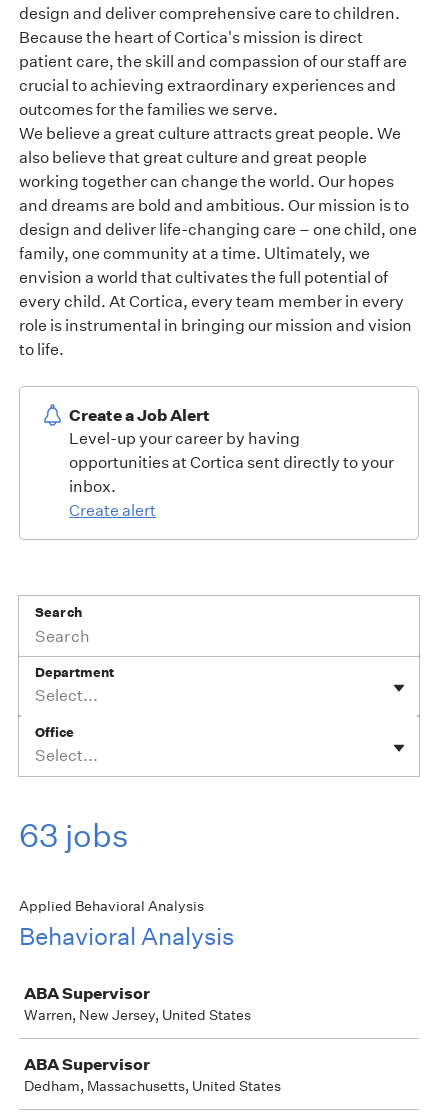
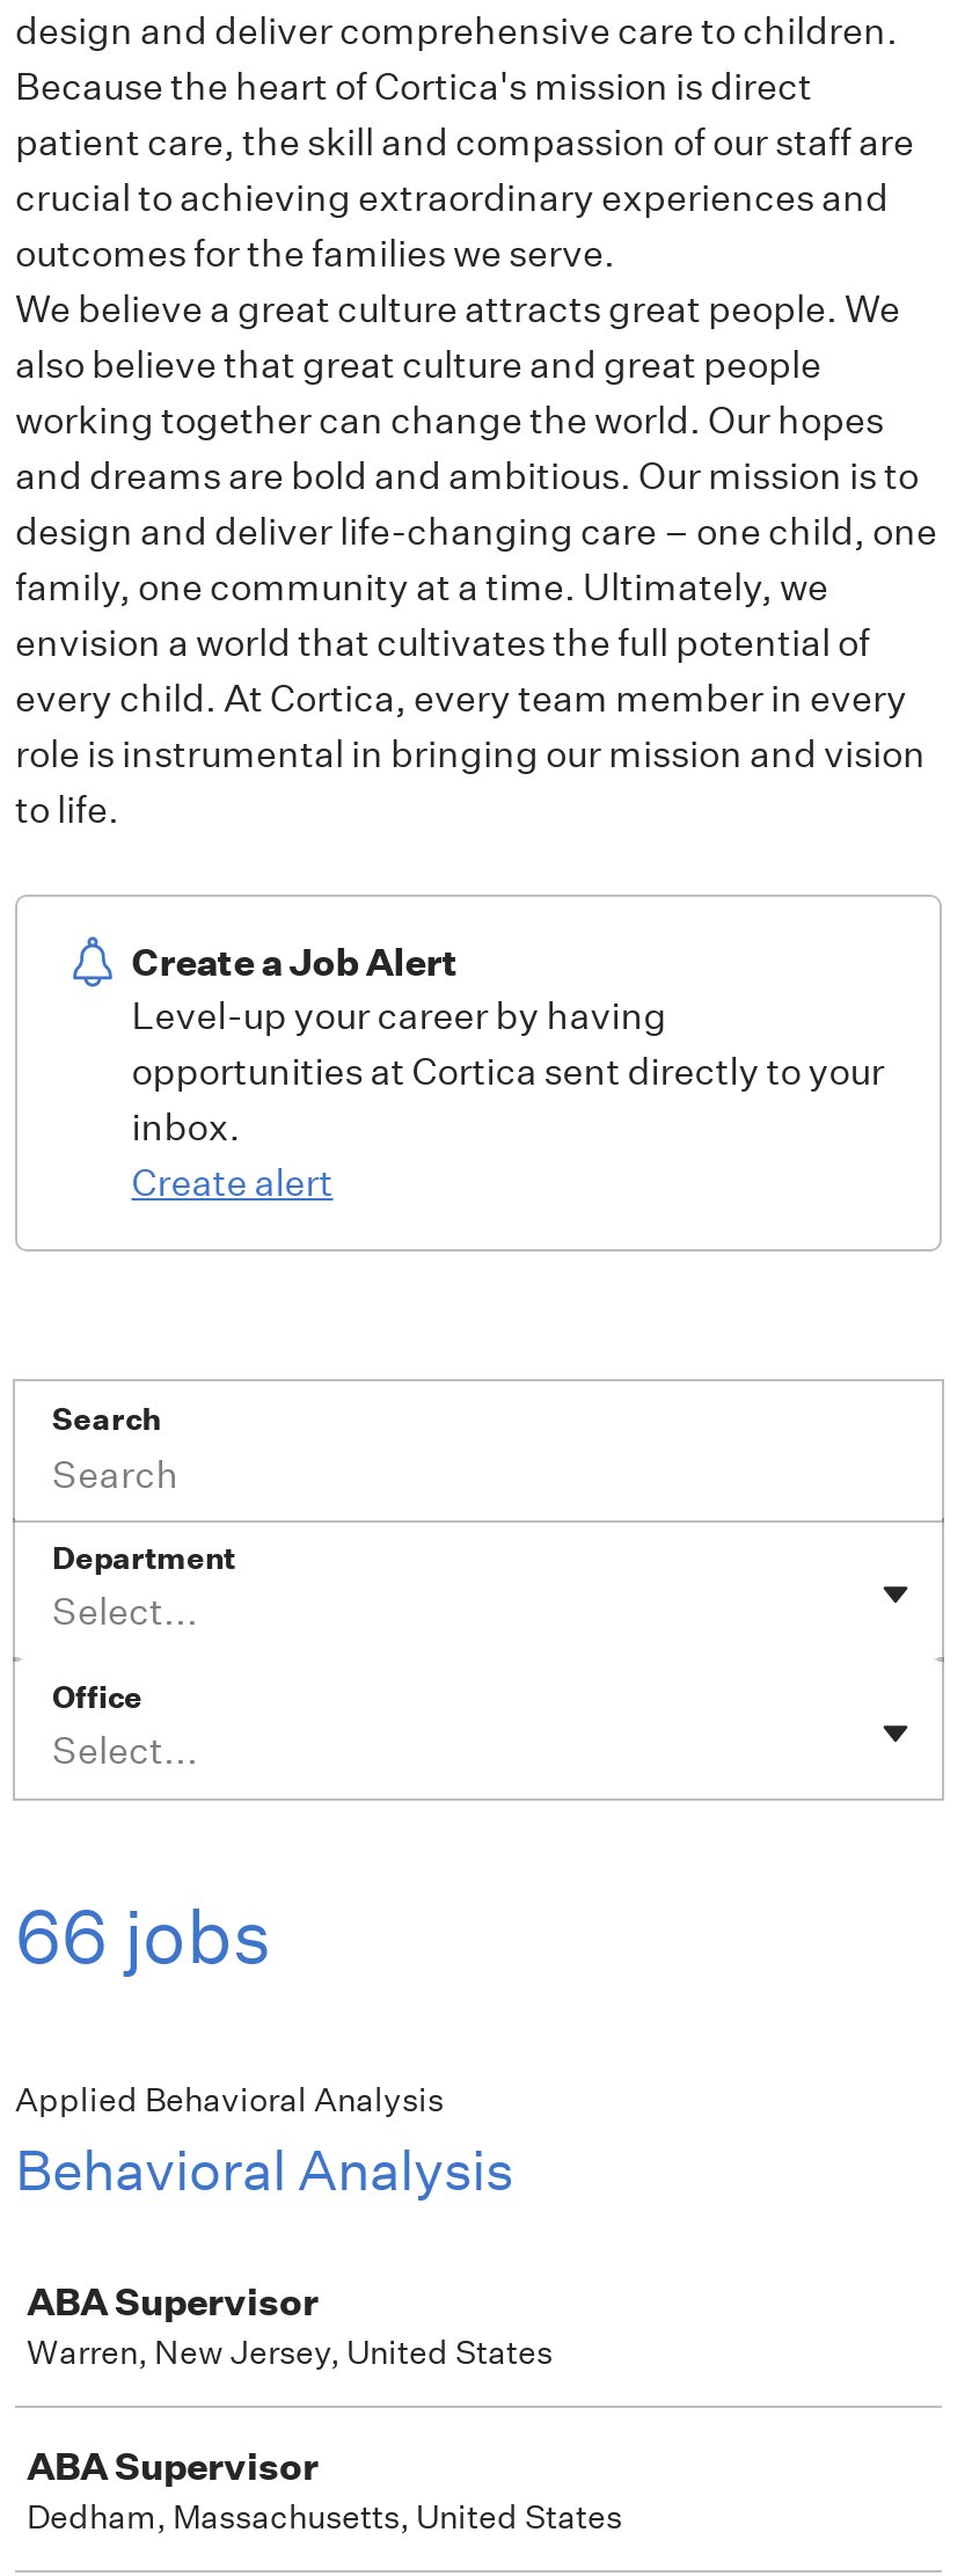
- 63 jobs
+ 66 jobs
